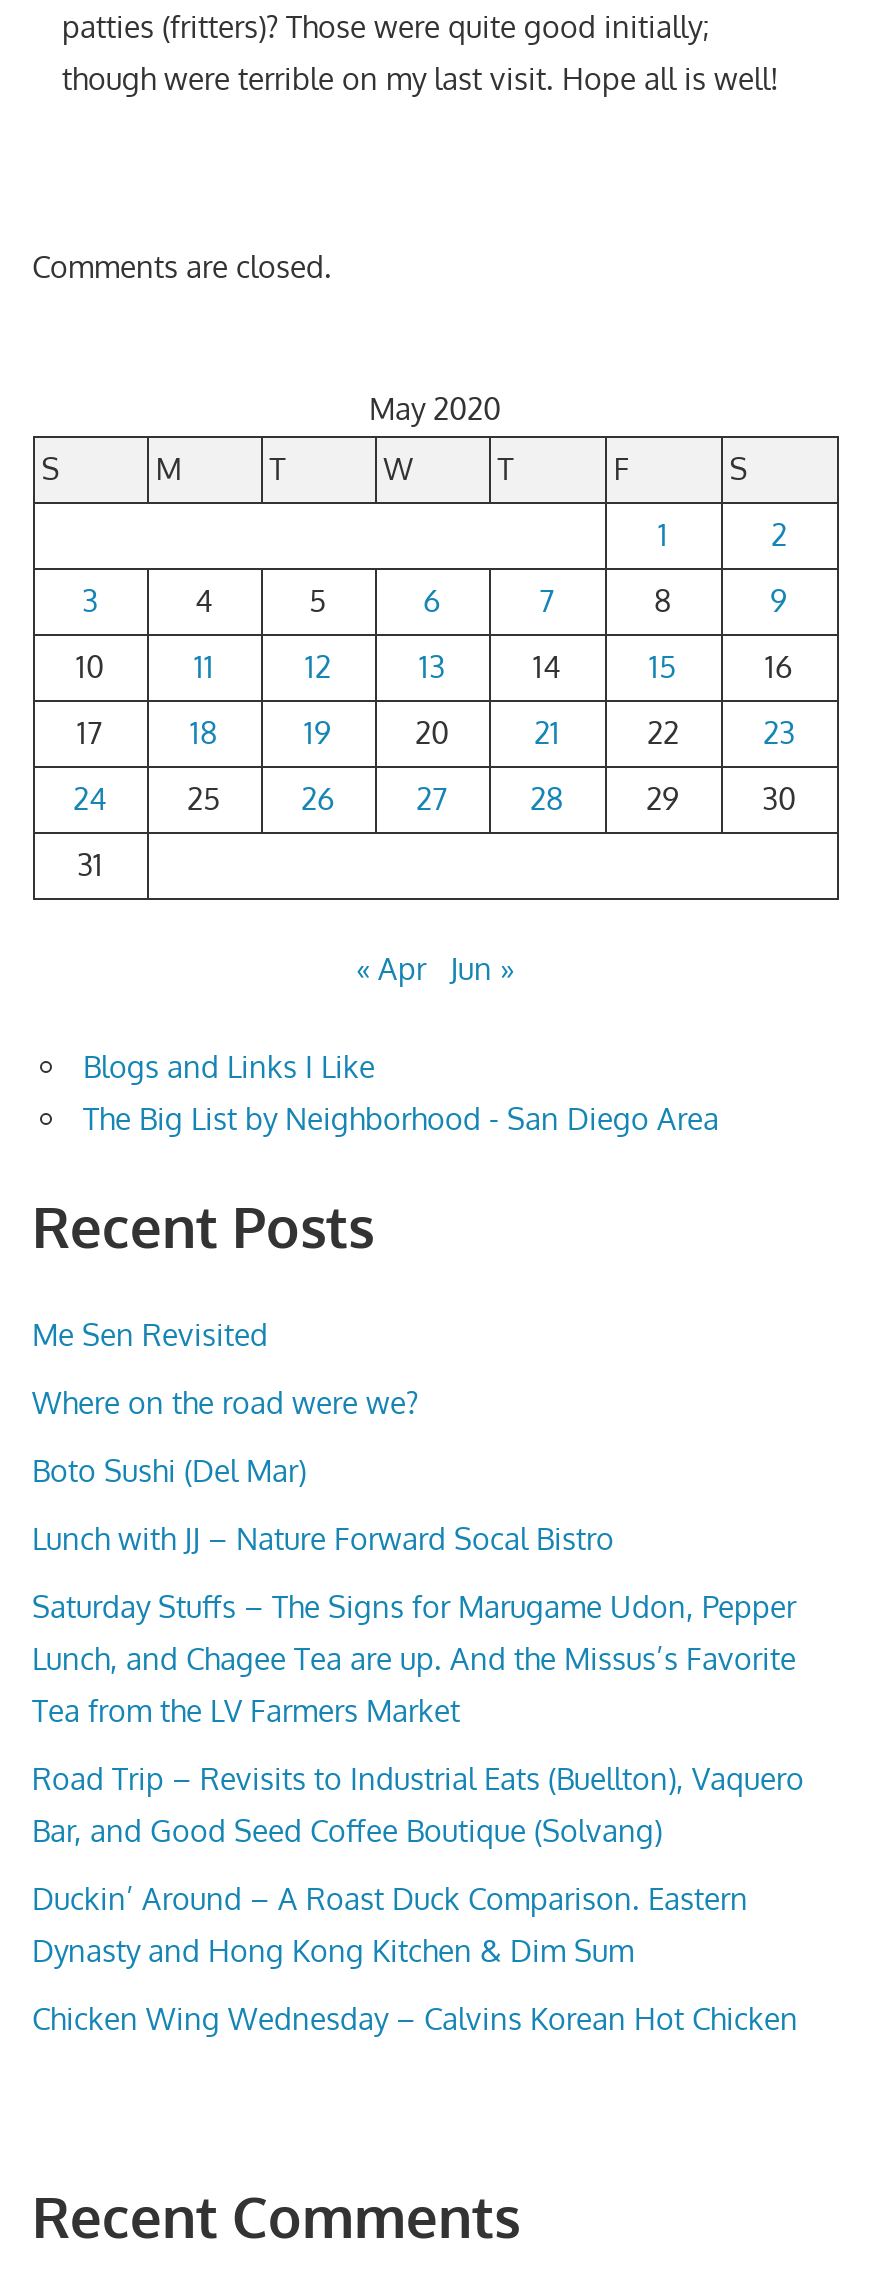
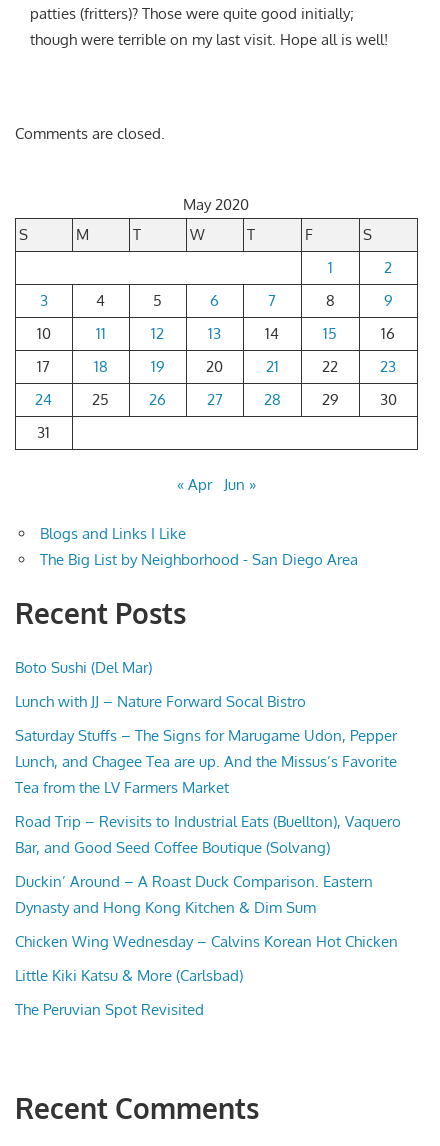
- Me Sen Revisited
- Where on the road were we?

moved up: Boto Sushi (Del Mar) | Lunch with JJ – Nature Forward Socal Bistro | Saturday Stuffs – The Signs for Marugame Udon, Pepper | ... | Dynasty and Hong Kong Kitchen & Dim Sum | Chicken Wing Wednesday – Calvins Korean Hot Chicken

+ Little Kiki Katsu & More (Carlsbad)
+ The Peruvian Spot Revisited
